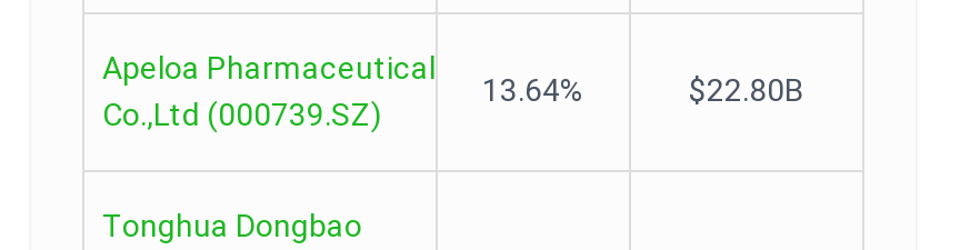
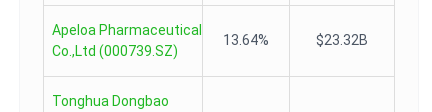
- $22.80B
+ $23.32B
